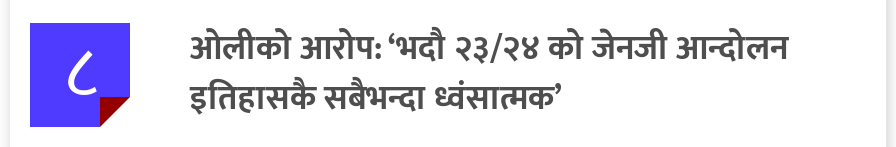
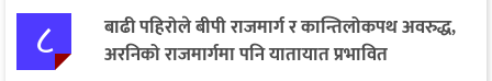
- ओलीको आरोप: ‘भदौ २३/२४ को जेनजी आन्दोलन
- इतिहासकै सबैभन्दा ध्वंसात्मक’
+ बाढी पहिरोले बीपी राजमार्ग र कान्तिलोकपथ अवरुद्ध,
+ अरनिको राजमार्गमा पनि यातायात प्रभावित
